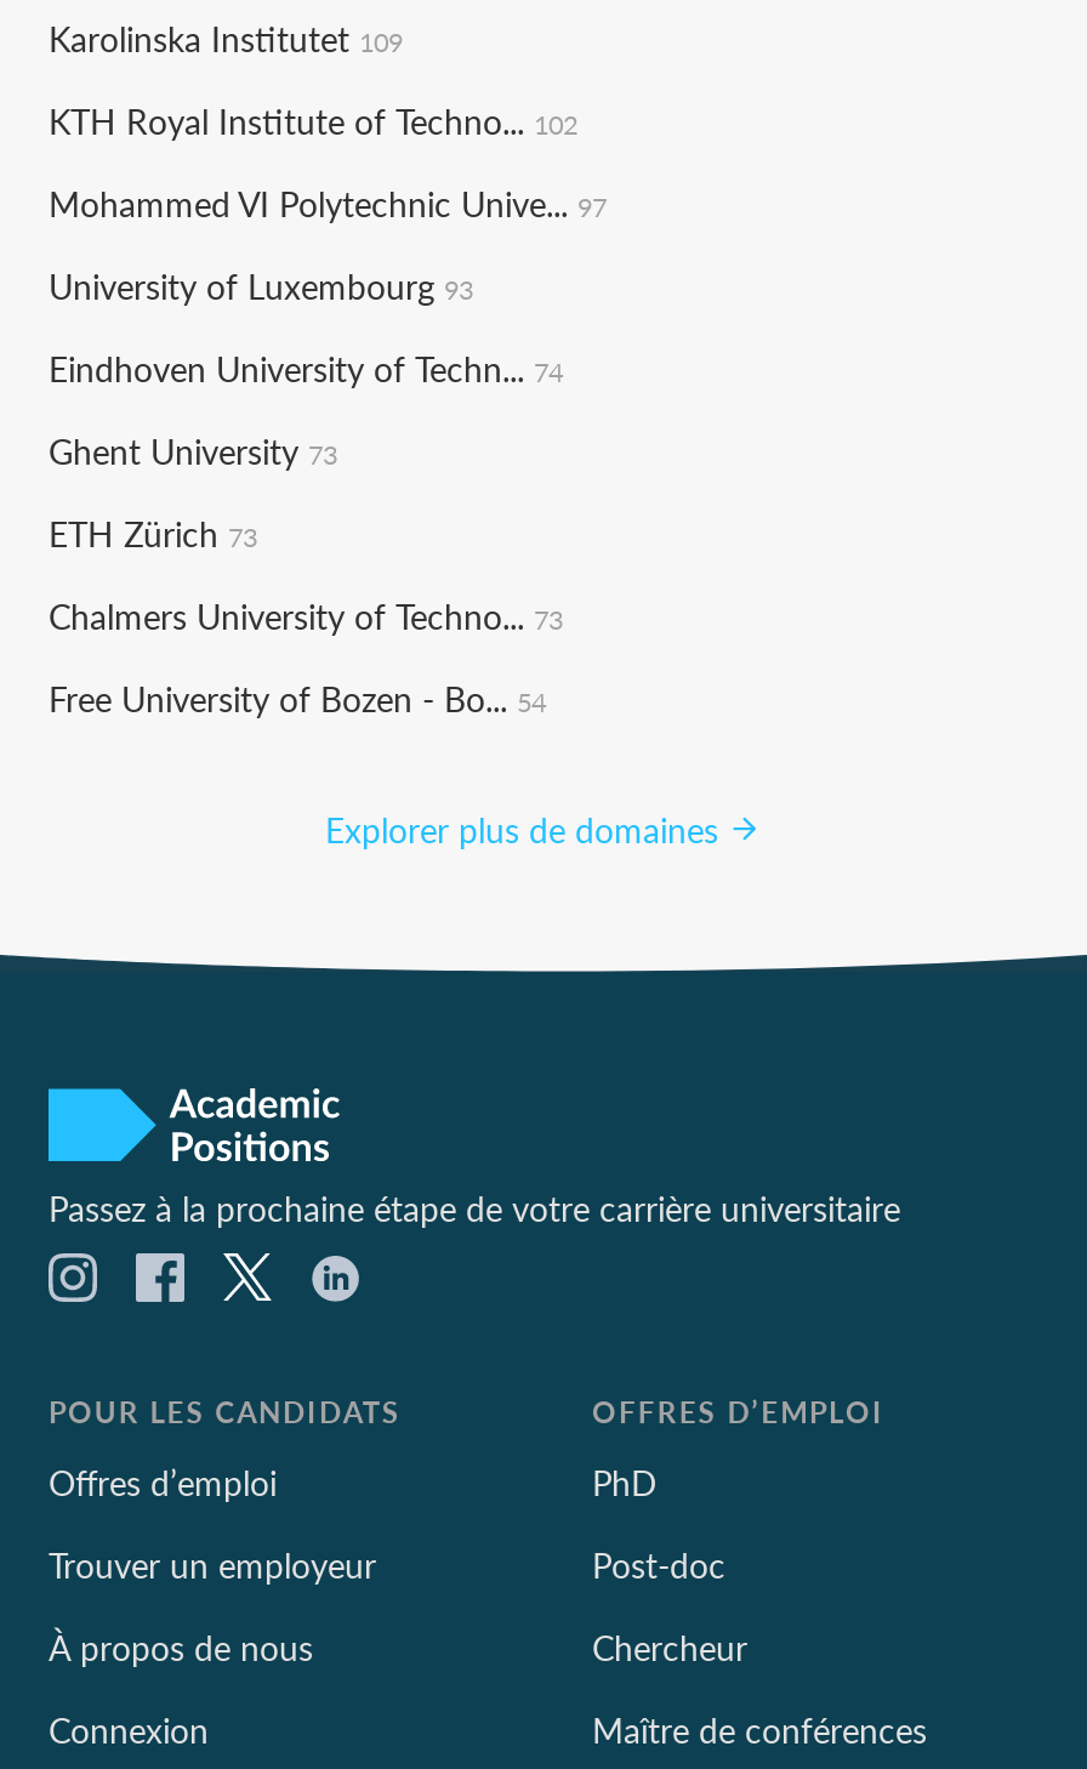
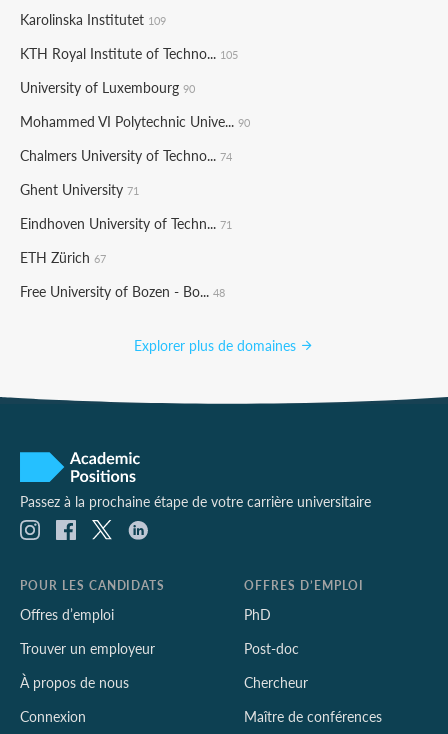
- KTH Royal Institute of Techno... 102
+ KTH Royal Institute of Techno... 105

- Mohammed VI Polytechnic Unive... 97
+ University of Luxembourg 90

- University of Luxembourg 93
+ Mohammed VI Polytechnic Unive... 90

- Eindhoven University of Techn... 74
+ Chalmers University of Techno... 74

- Ghent University 73
+ Ghent University 71

- ETH Zürich 73
+ Eindhoven University of Techn... 71

- Chalmers University of Techno... 73
+ ETH Zürich 67

- Free University of Bozen - Bo... 54
+ Free University of Bozen - Bo... 48
